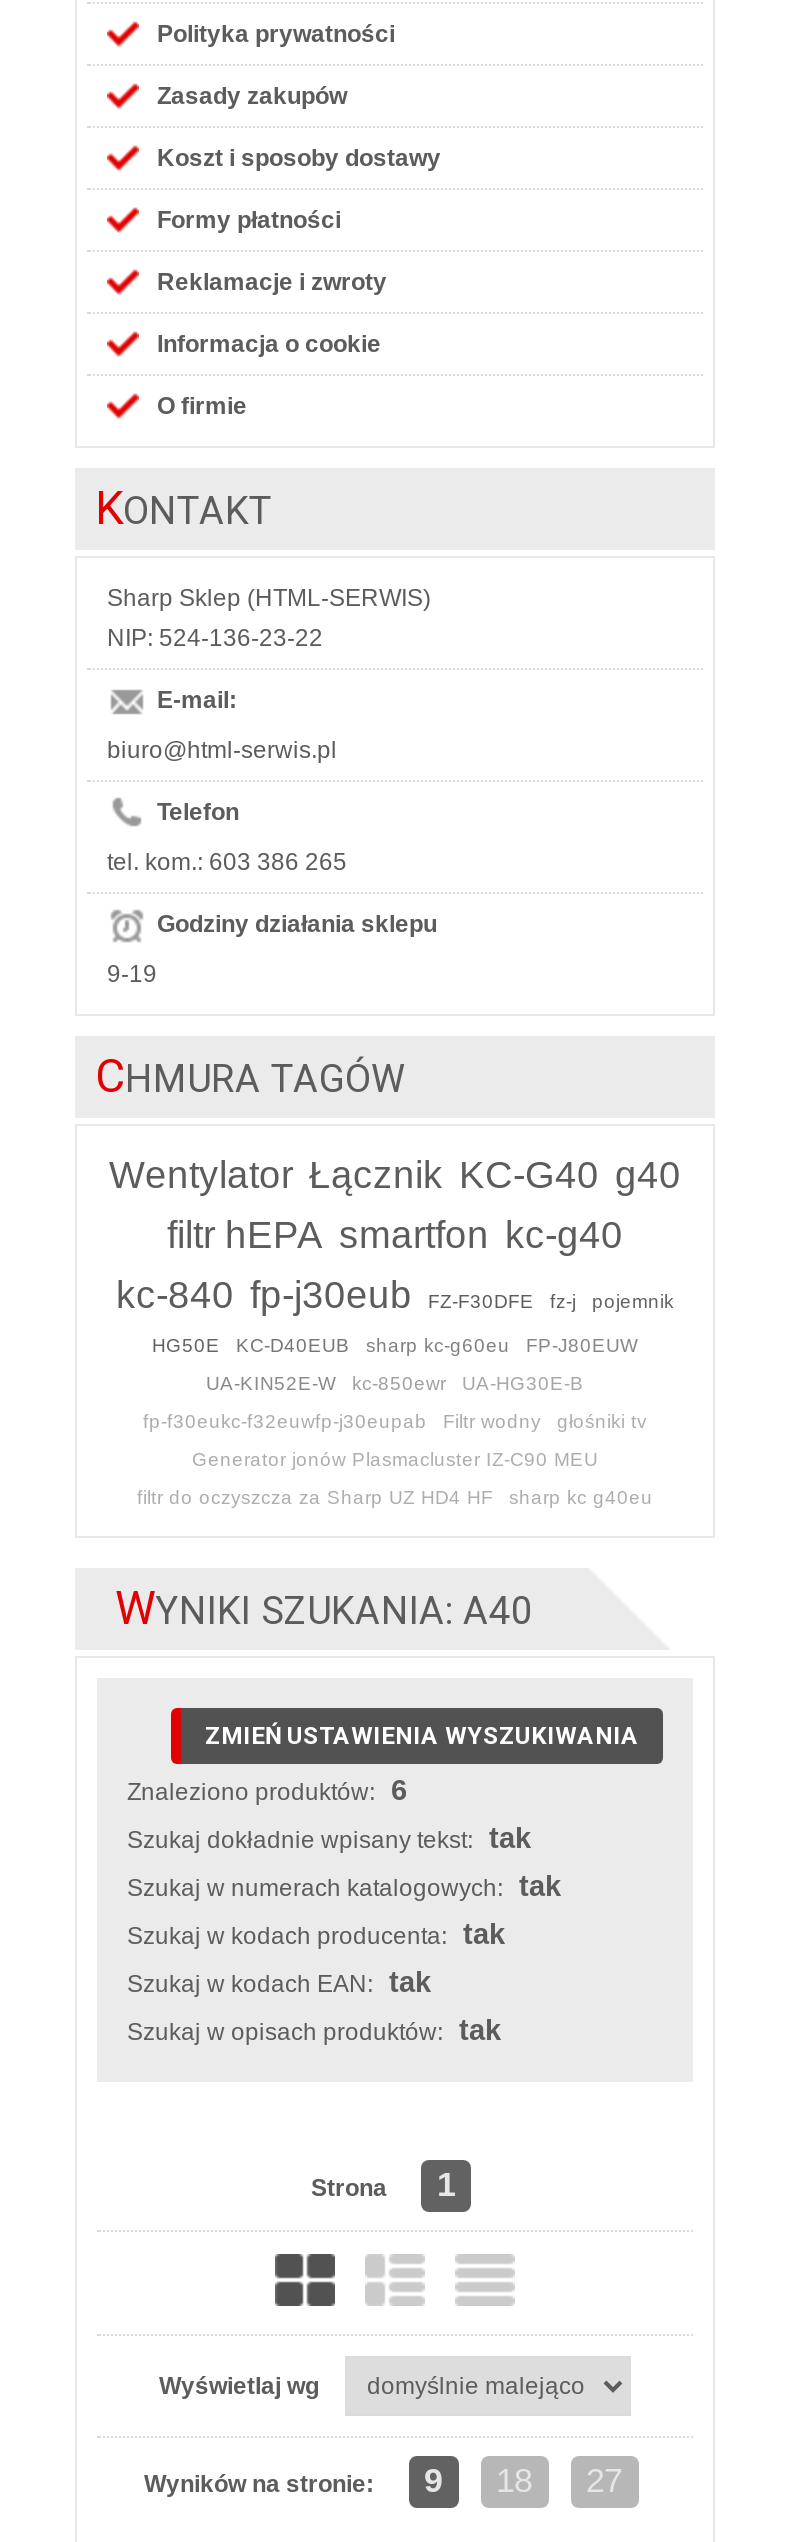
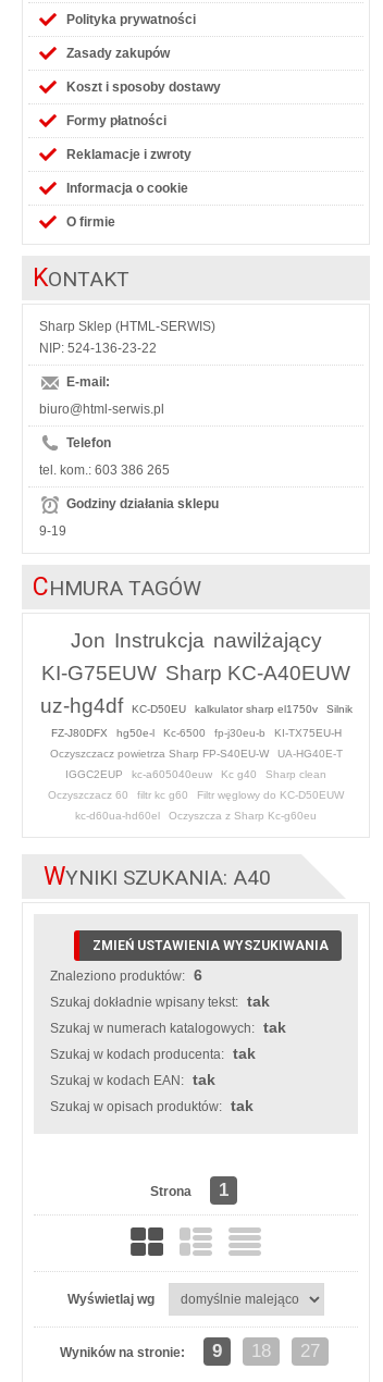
- Wentylator Łącznik KC-G40 g40
- filtr hEPA smartfon kc-g40
- kc-840 fp-j30eub
- FZ-F30DFE
- fz-j
- pojemnik
+ Jon Instrukcja nawilżający
+ KI-G75EUW Sharp KC-A40EUW
+ uz-hg4df
+ KC-D50EU
+ kalkulator sharp el1750v
+ Silnik

- HG50E
- KC-D40EUB
- sharp kc-g60eu
- FP-J80EUW
+ FZ-J80DFX
+ hg50e-l
+ Kc-6500
+ fp-j30eu-b
+ KI-TX75EU-H

- UA-KIN52E-W
- kc-850ewr
- UA-HG30E-B
+ Oczyszczacz powietrza Sharp FP-S40EU-W
+ UA-HG40E-T

- fp-f30eukc-f32euwfp-j30eupab
- Filtr wodny
- głośniki tv
+ IGGC2EUP
+ kc-a605040euw
+ Kc g40
+ Sharp clean

- Generator jonów Plasmacluster IZ-C90 MEU
+ Oczyszczacz 60
+ filtr kc g60
+ Filtr węglowy do KC-D50EUW

- filtr do oczyszcza za Sharp UZ HD4 HF
- sharp kc g40eu
+ kc-d60ua-hd60el
+ Oczyszcza z Sharp Kc-g60eu
